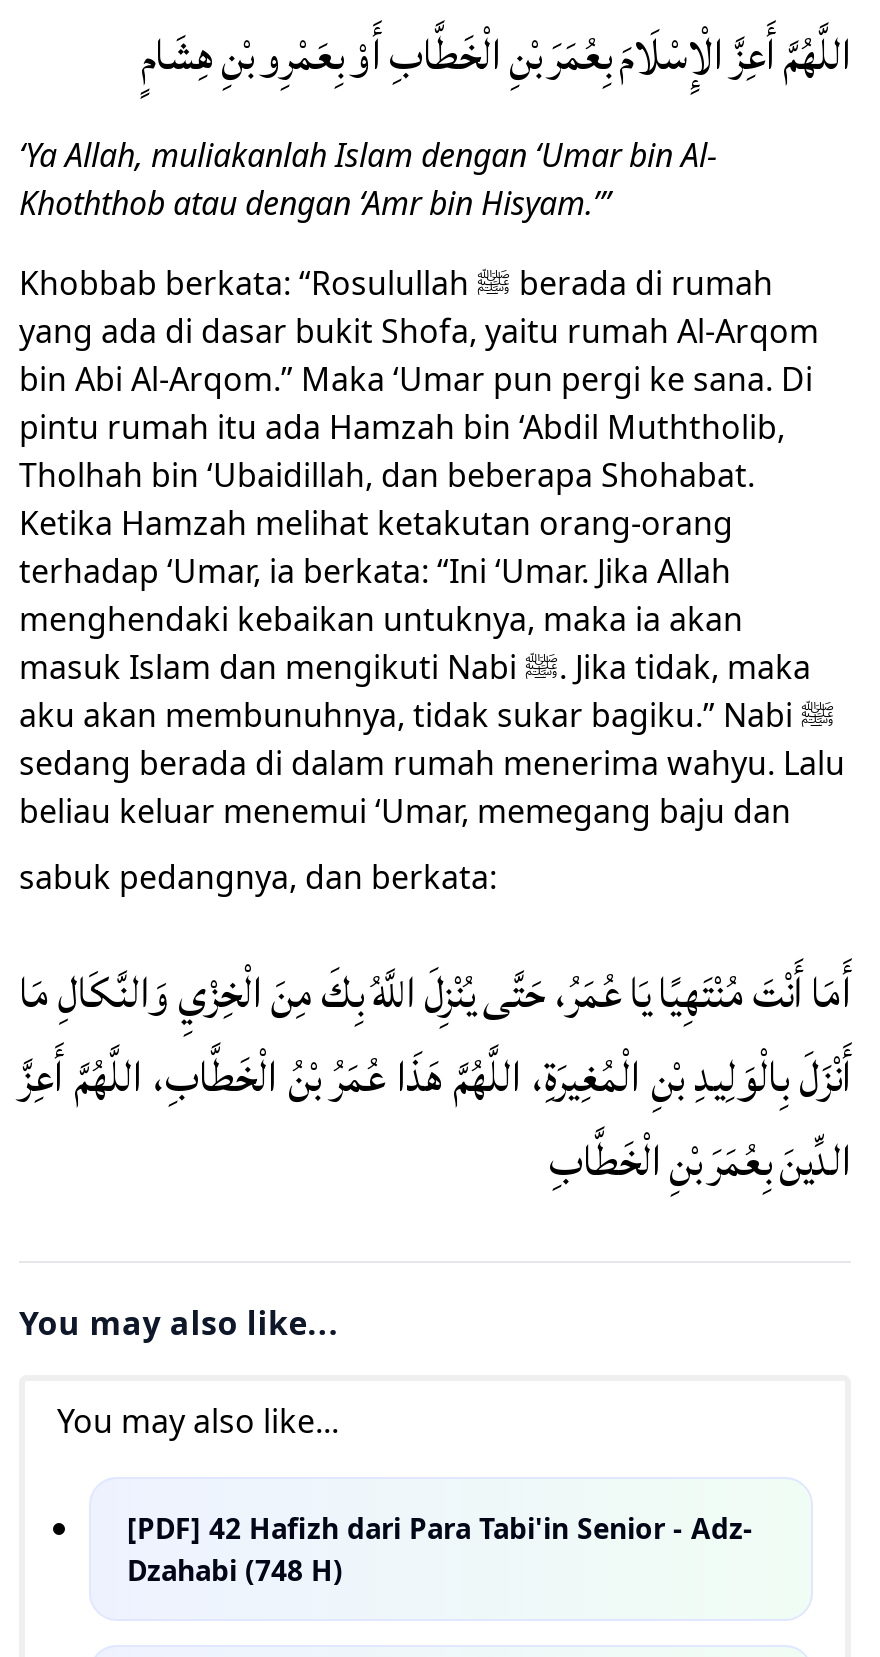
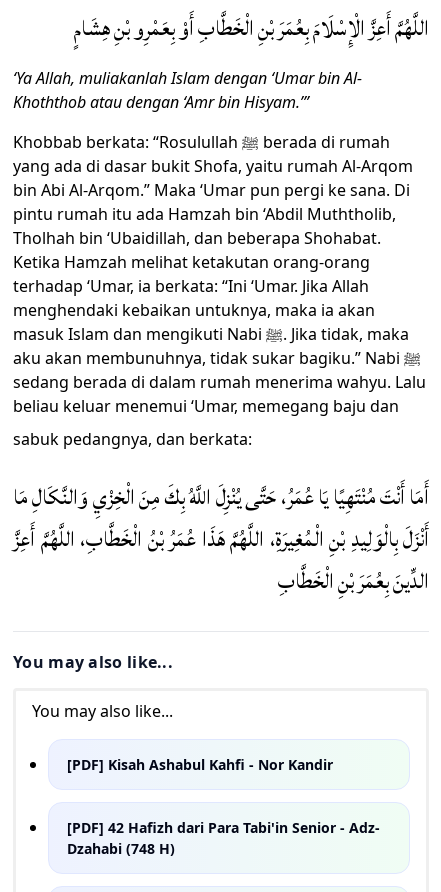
+ [PDF] Kisah Ashabul Kahfi - Nor Kandir
